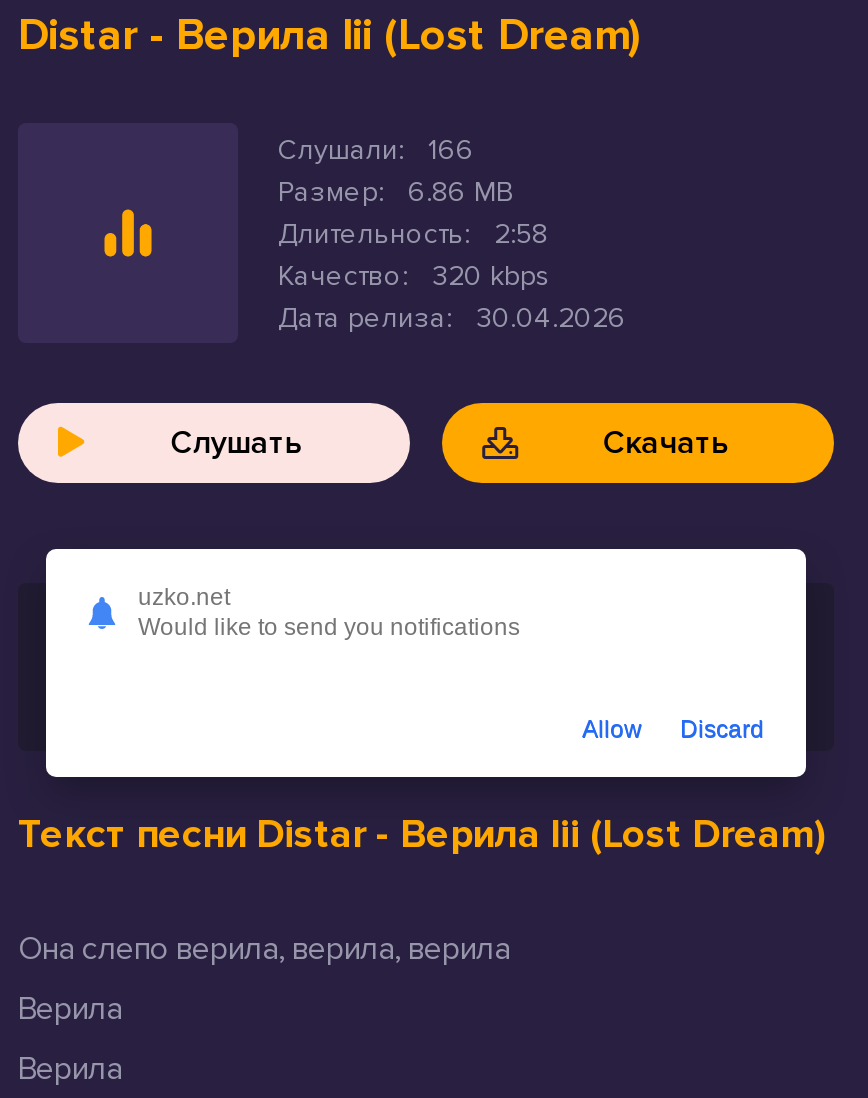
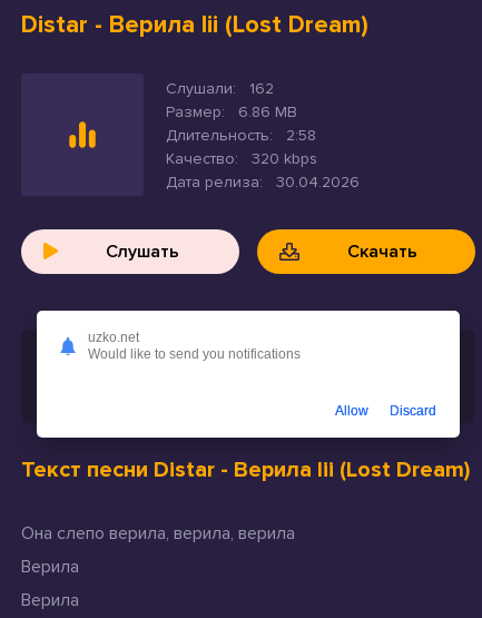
- Слушали: 166
+ Слушали: 162
